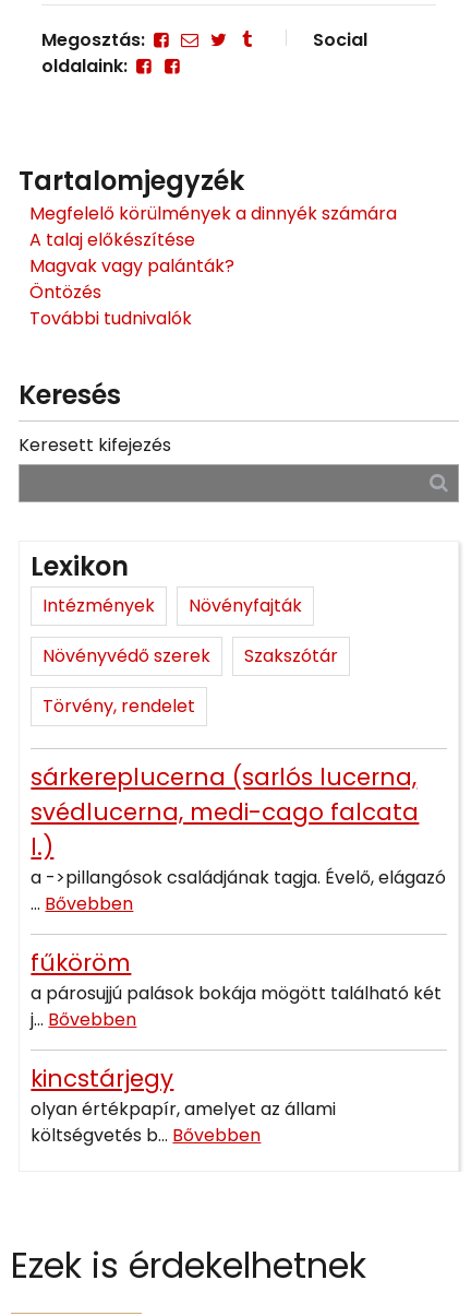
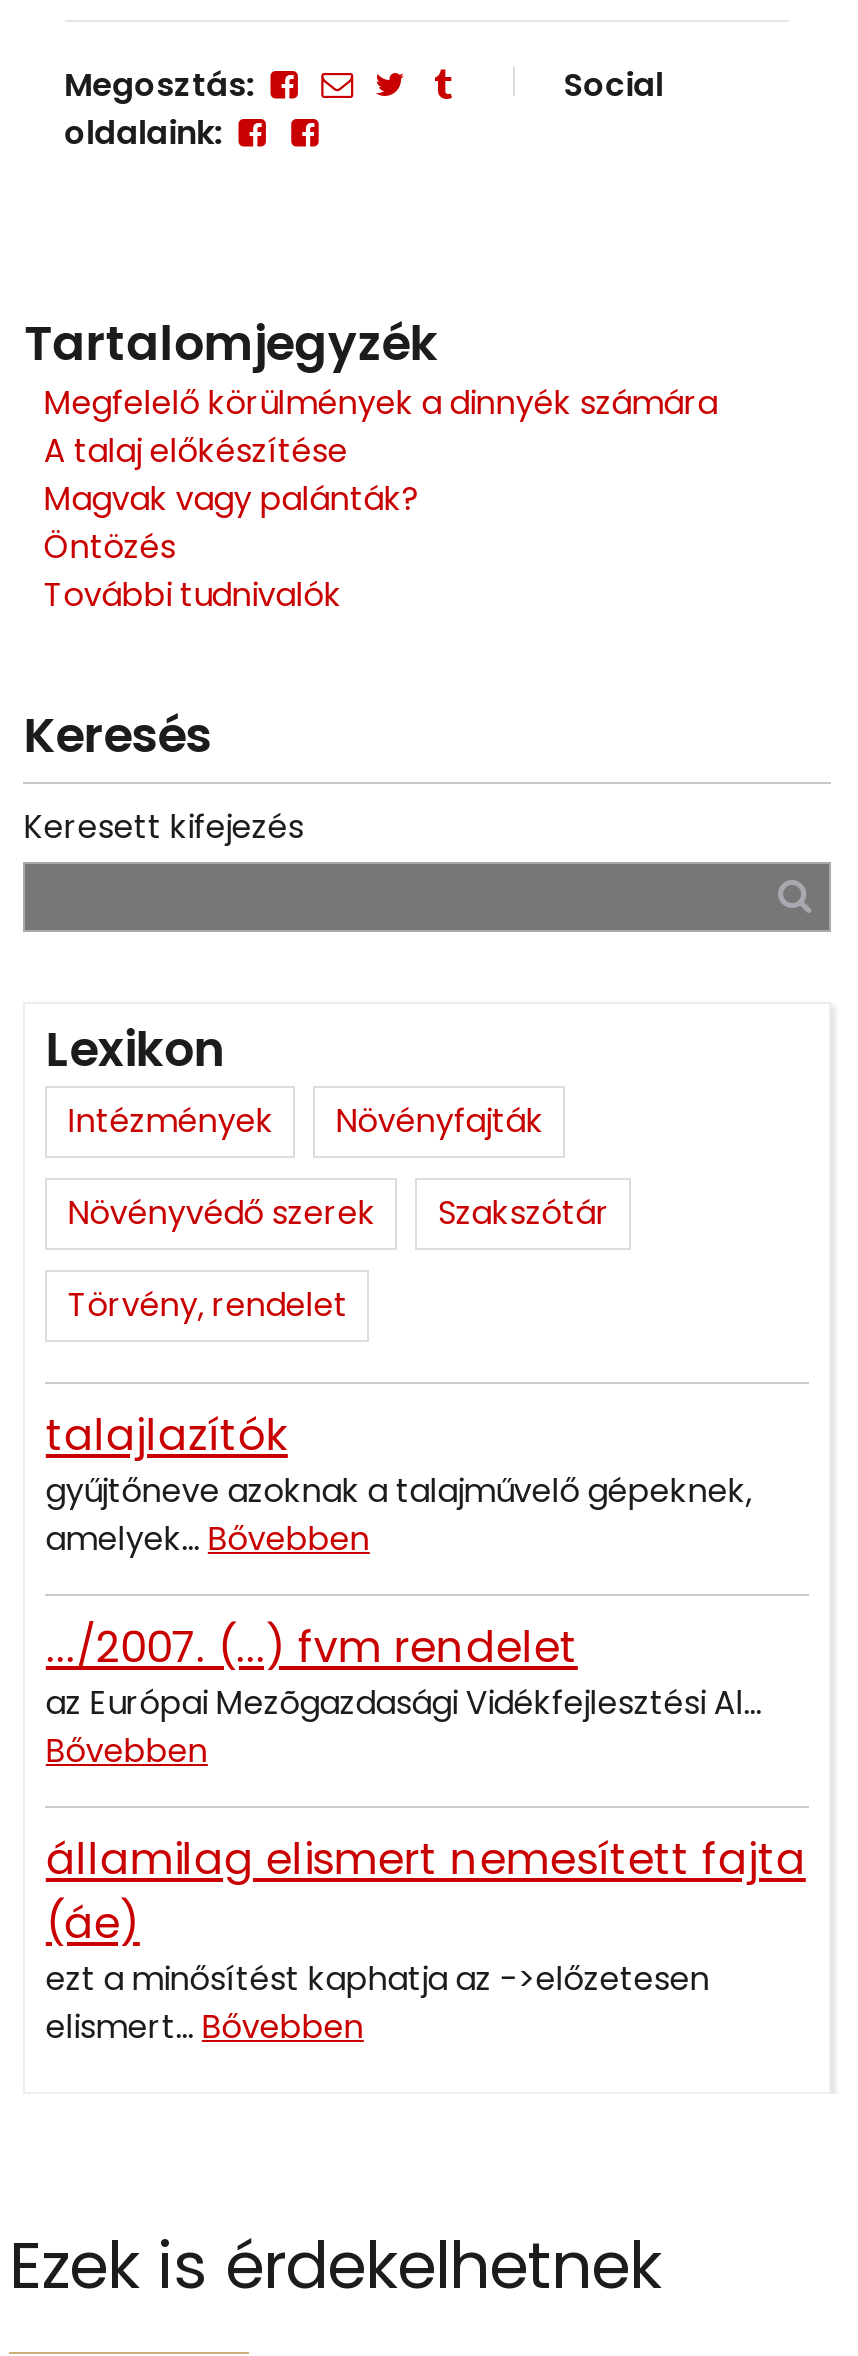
- sárkereplucerna (sarlós lucerna,
- svédlucerna, medi-cago falcata
- l.)
- a ->pillangósok családjának tagja. Évelő, elágazó
- ... Bővebben
+ talajlazítók
+ gyűjtőneve azoknak a talajművelő gépeknek,
+ amelyek... Bővebben

- fűköröm
- a párosujjú palások bokája mögött található két
- j... Bővebben
+ .../2007. (...) fvm rendelet
+ az Európai Mezõgazdasági Vidékfejlesztési Al...
+ Bővebben

- kincstárjegy
- olyan értékpapír, amelyet az állami
- költségvetés b... Bővebben
+ államilag elismert nemesített fajta
+ (áe)
+ ezt a minősítést kaphatja az ->előzetesen
+ elismert... Bővebben
